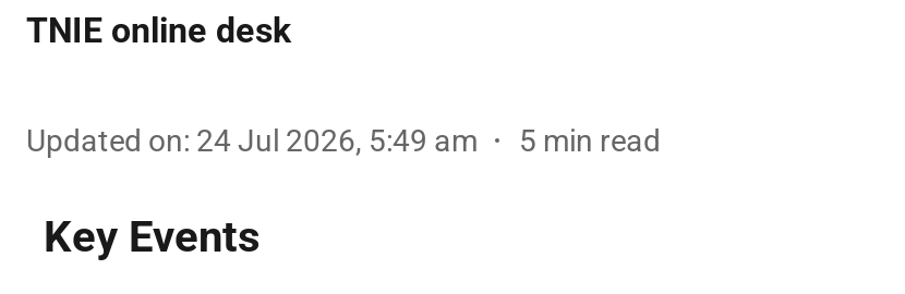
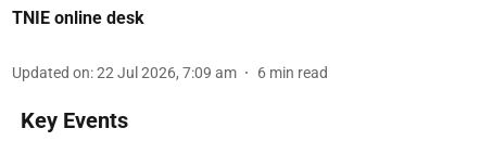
- Updated on: 24 Jul 2026, 5:49 am
+ Updated on: 22 Jul 2026, 7:09 am

- 5 min read
+ 6 min read
